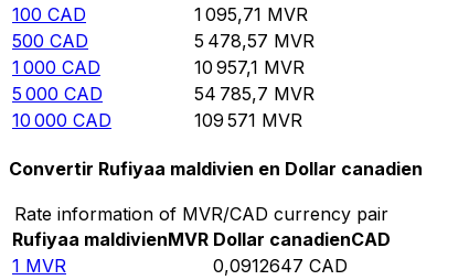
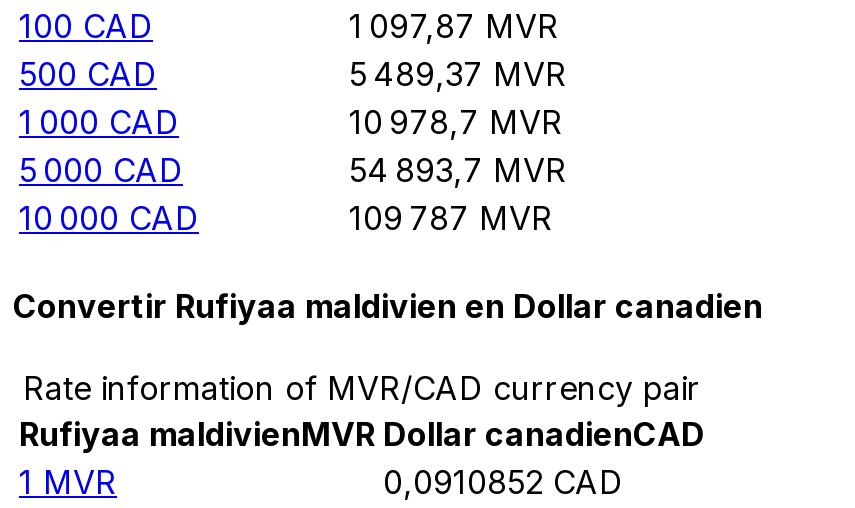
- 1 095,71 MVR
+ 1 097,87 MVR

- 5 478,57 MVR
+ 5 489,37 MVR

- 10 957,1 MVR
+ 10 978,7 MVR

- 54 785,7 MVR
+ 54 893,7 MVR

- 109 571 MVR
+ 109 787 MVR

- 0,0912647 CAD
+ 0,0910852 CAD
